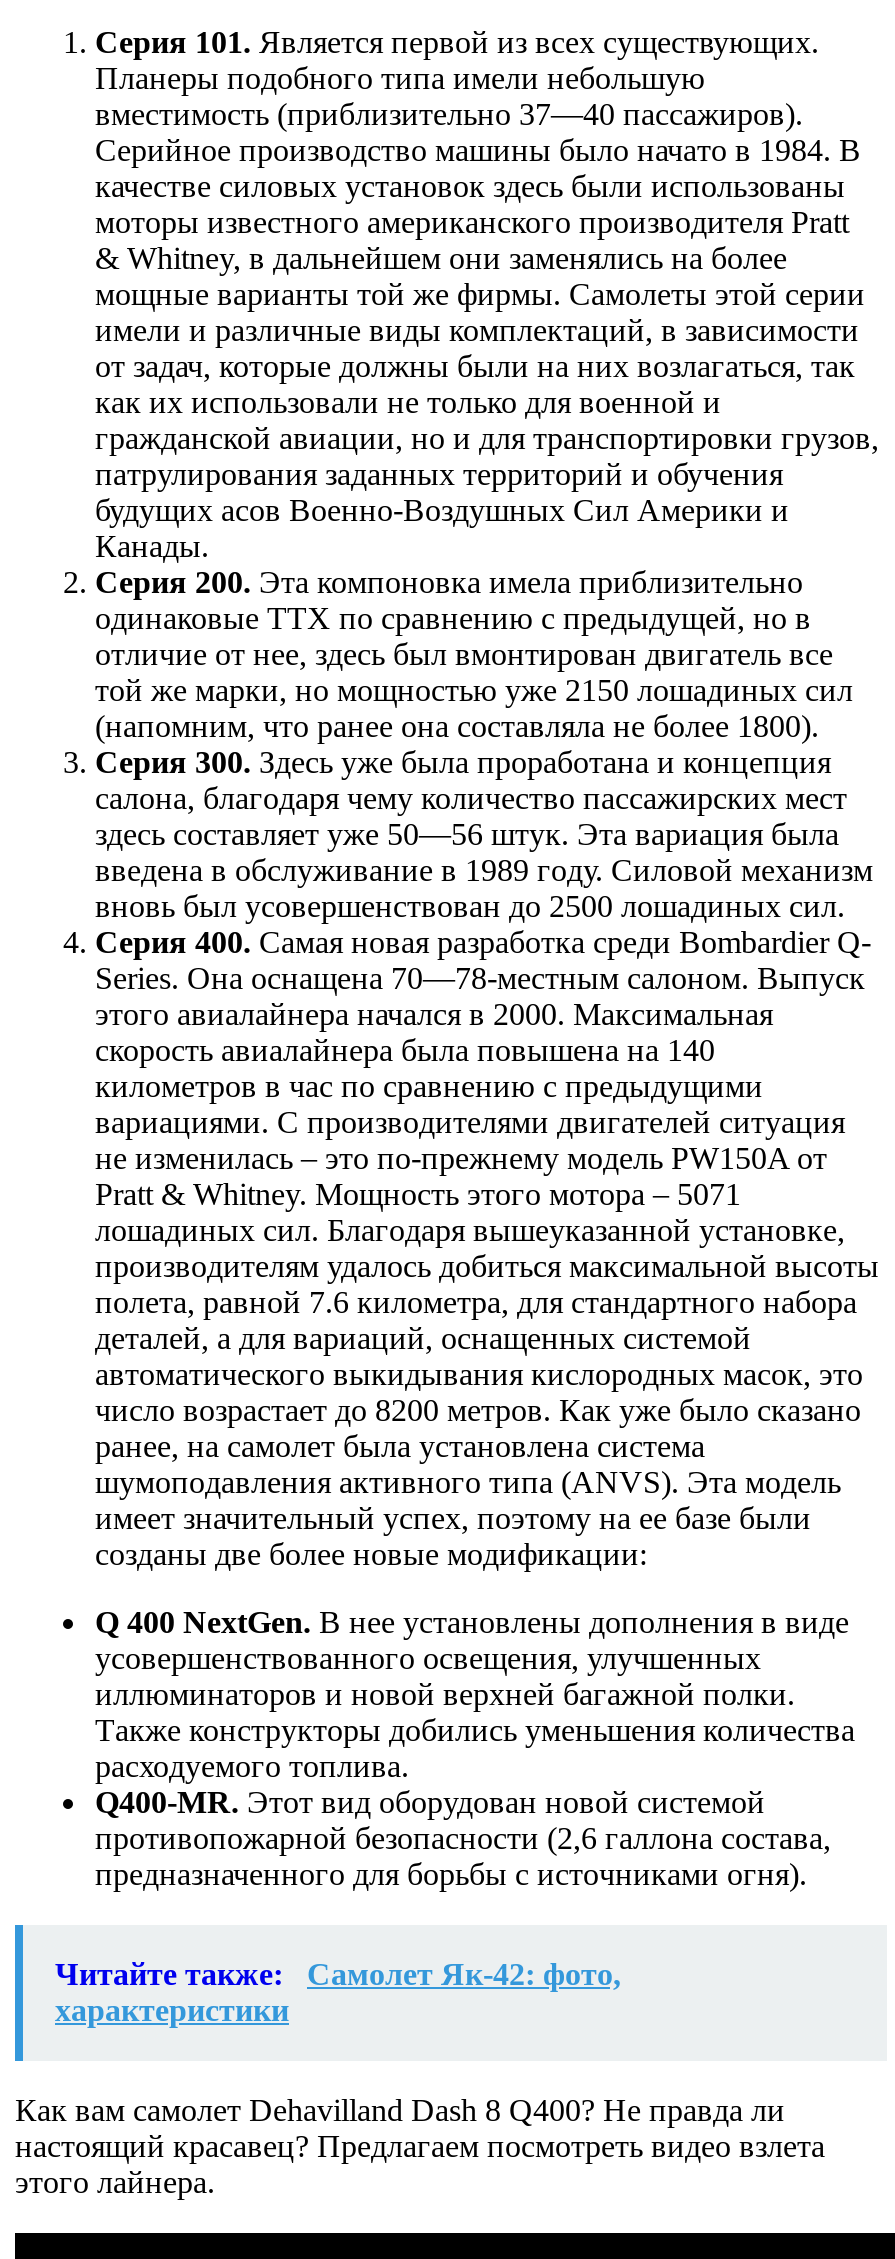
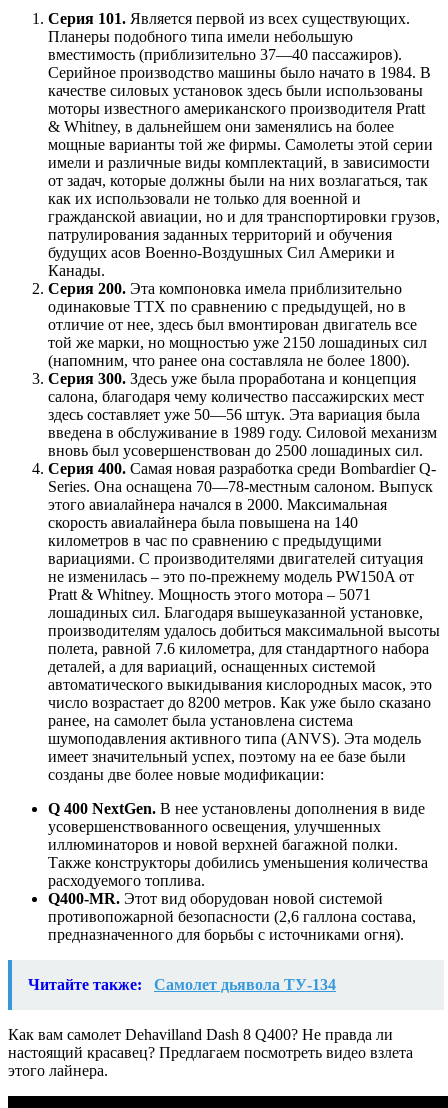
- Читайте также: Самолет Як-42: фото,
- характеристики
+ Читайте также: Самолет дьявола ТУ-134
